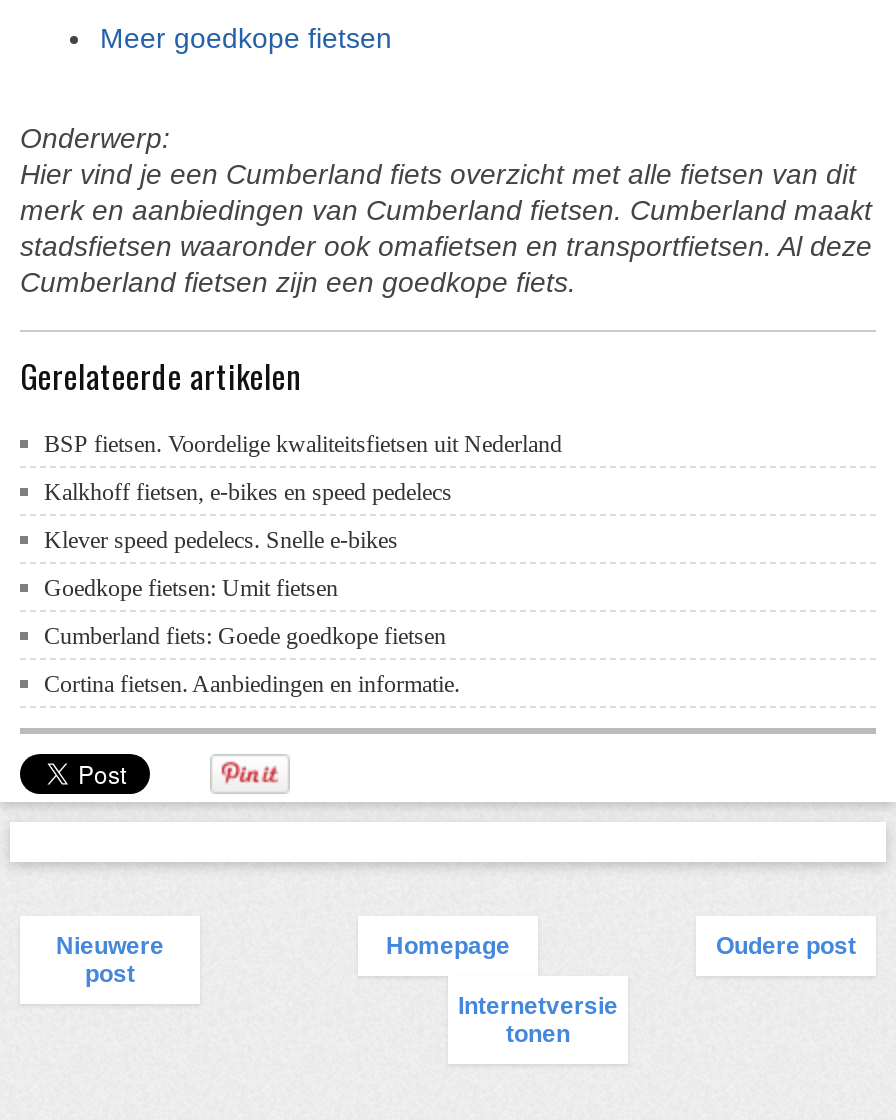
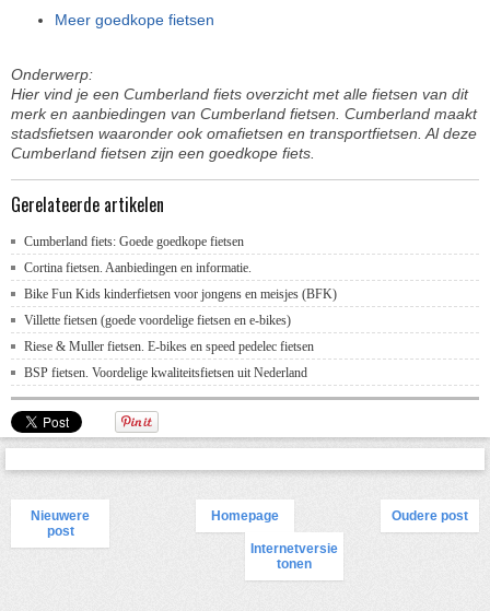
moved down: BSP fietsen. Voordelige kwaliteitsfietsen uit Nederland

- Kalkhoff fietsen, e-bikes en speed pedelecs
- Klever speed pedelecs. Snelle e-bikes
- Goedkope fietsen: Umit fietsen

moved up: Cumberland fiets: Goede goedkope fietsen | Cortina fietsen. Aanbiedingen en informatie.

+ Bike Fun Kids kinderfietsen voor jongens en meisjes (BFK)
+ Villette fietsen (goede voordelige fietsen en e-bikes)
+ Riese & Muller fietsen. E-bikes en speed pedelec fietsen
